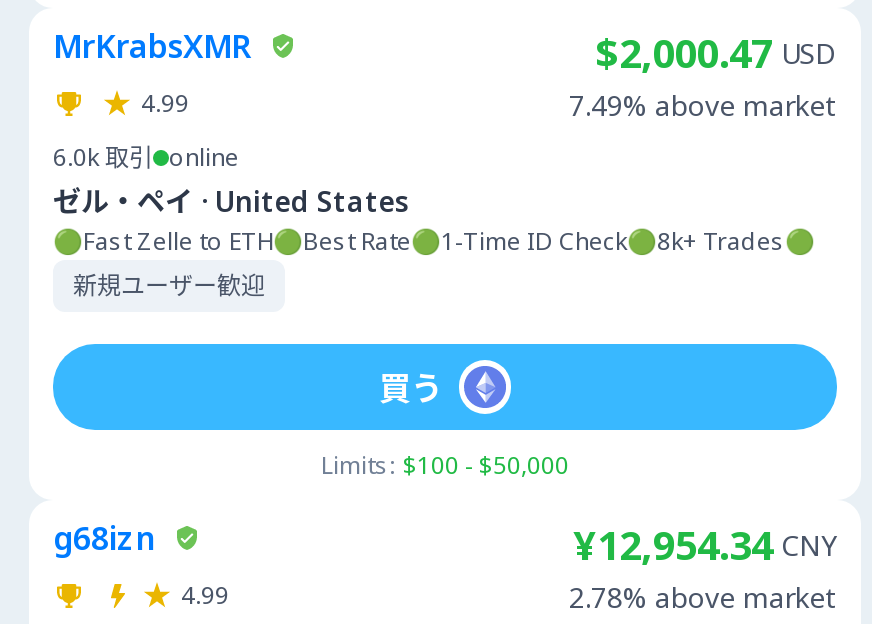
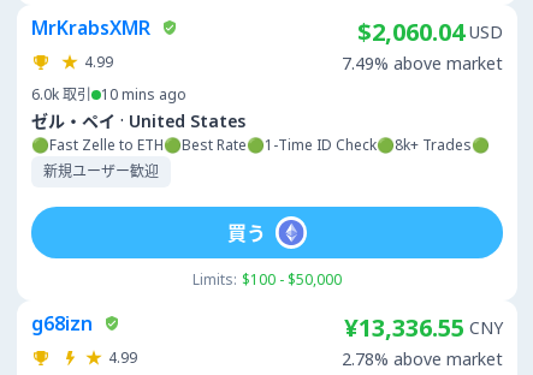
- $2,000.47 USD
+ $2,060.04 USD

- 6.0k 取引 online
+ 6.0k 取引 10 mins ago

- ¥12,954.34 CNY
+ ¥13,336.55 CNY
